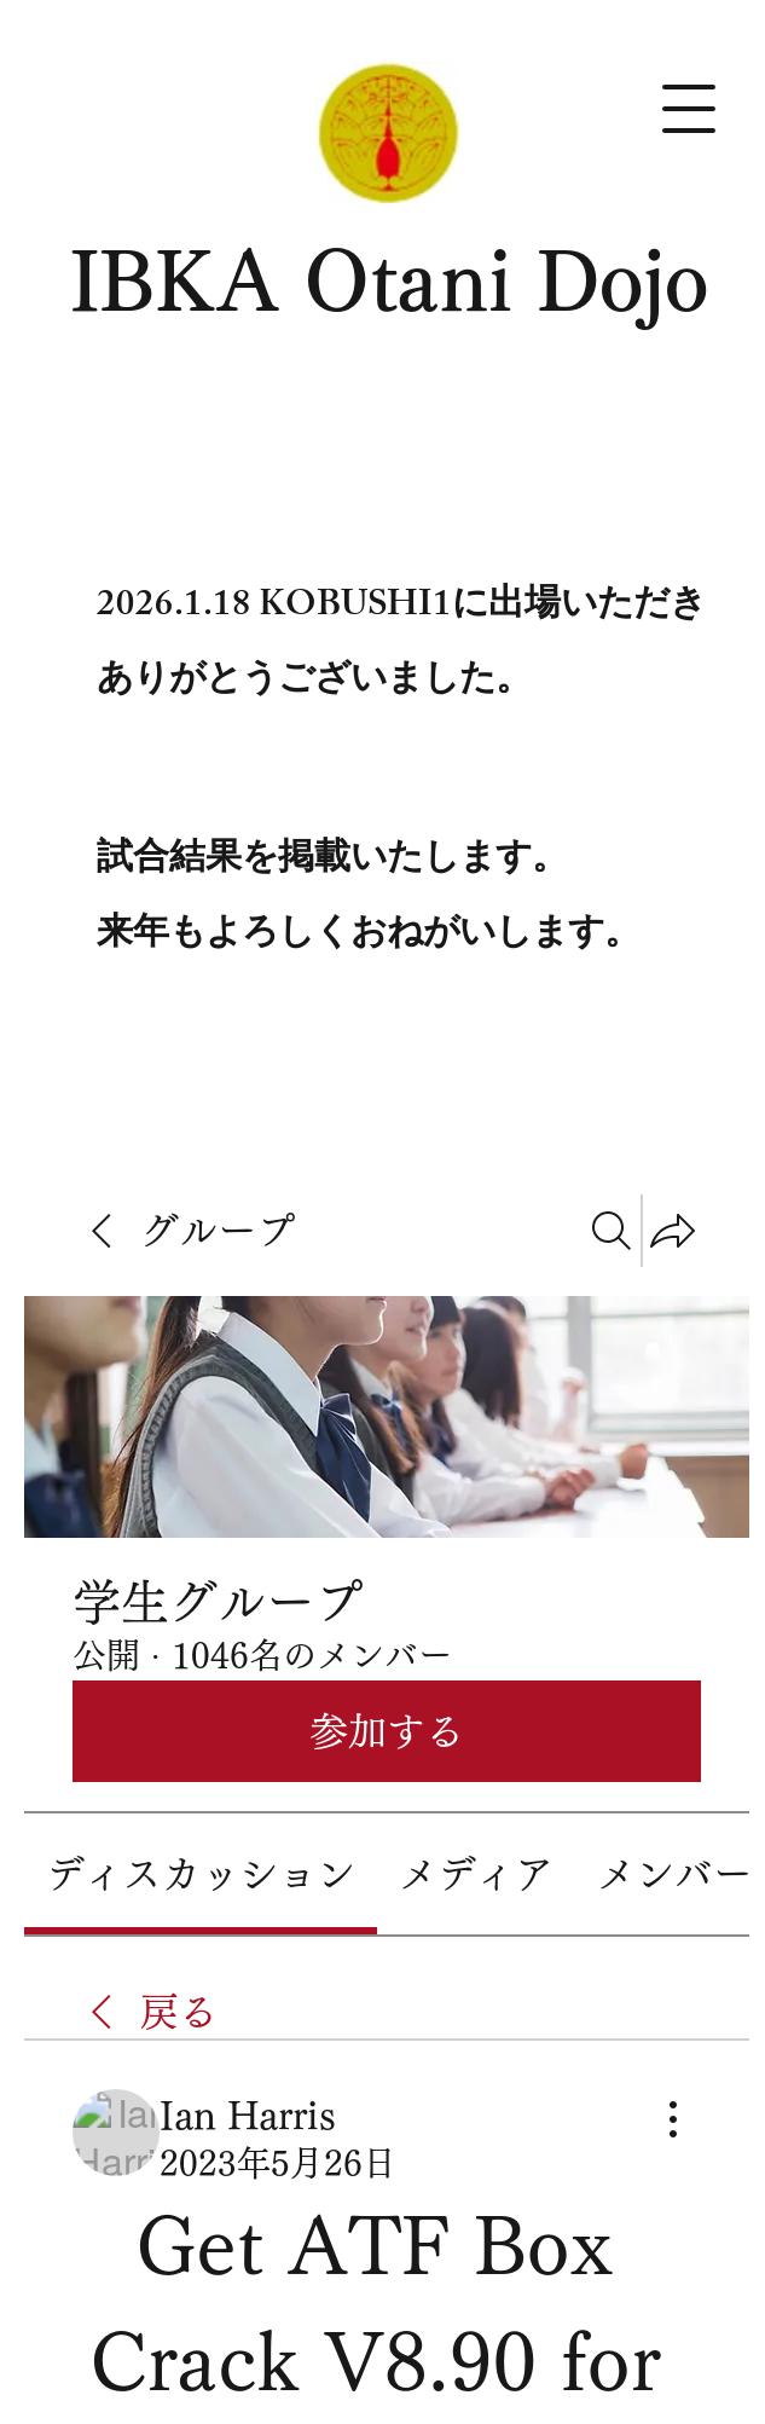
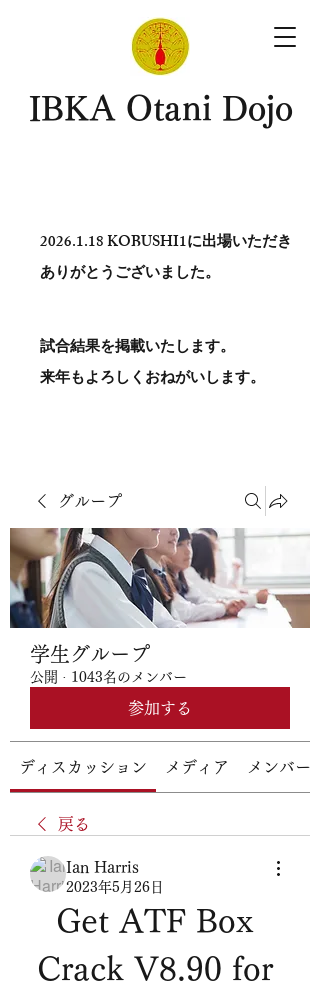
- 公開 · 1046名のメンバー
+ 公開 · 1043名のメンバー
